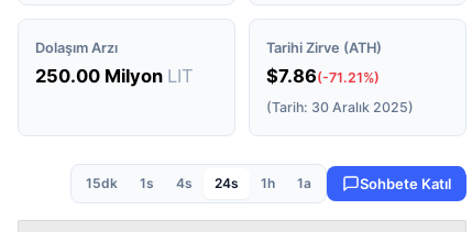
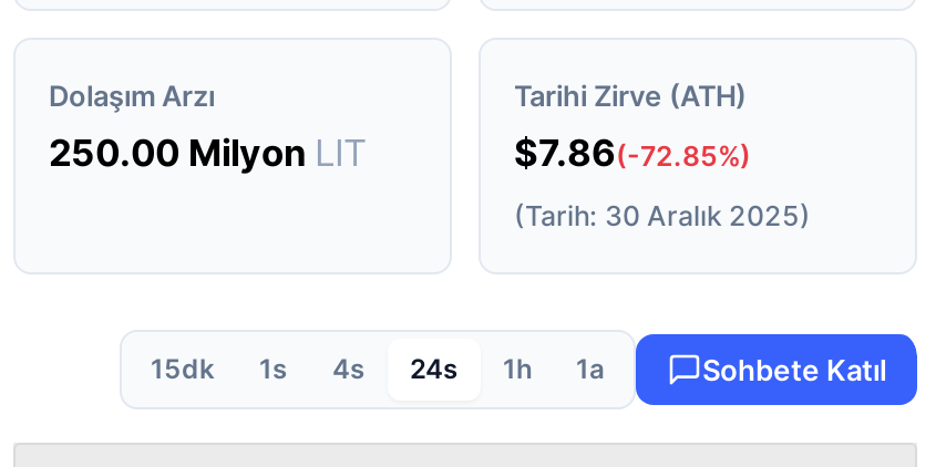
- $7.86(-71.21%)
+ $7.86(-72.85%)
